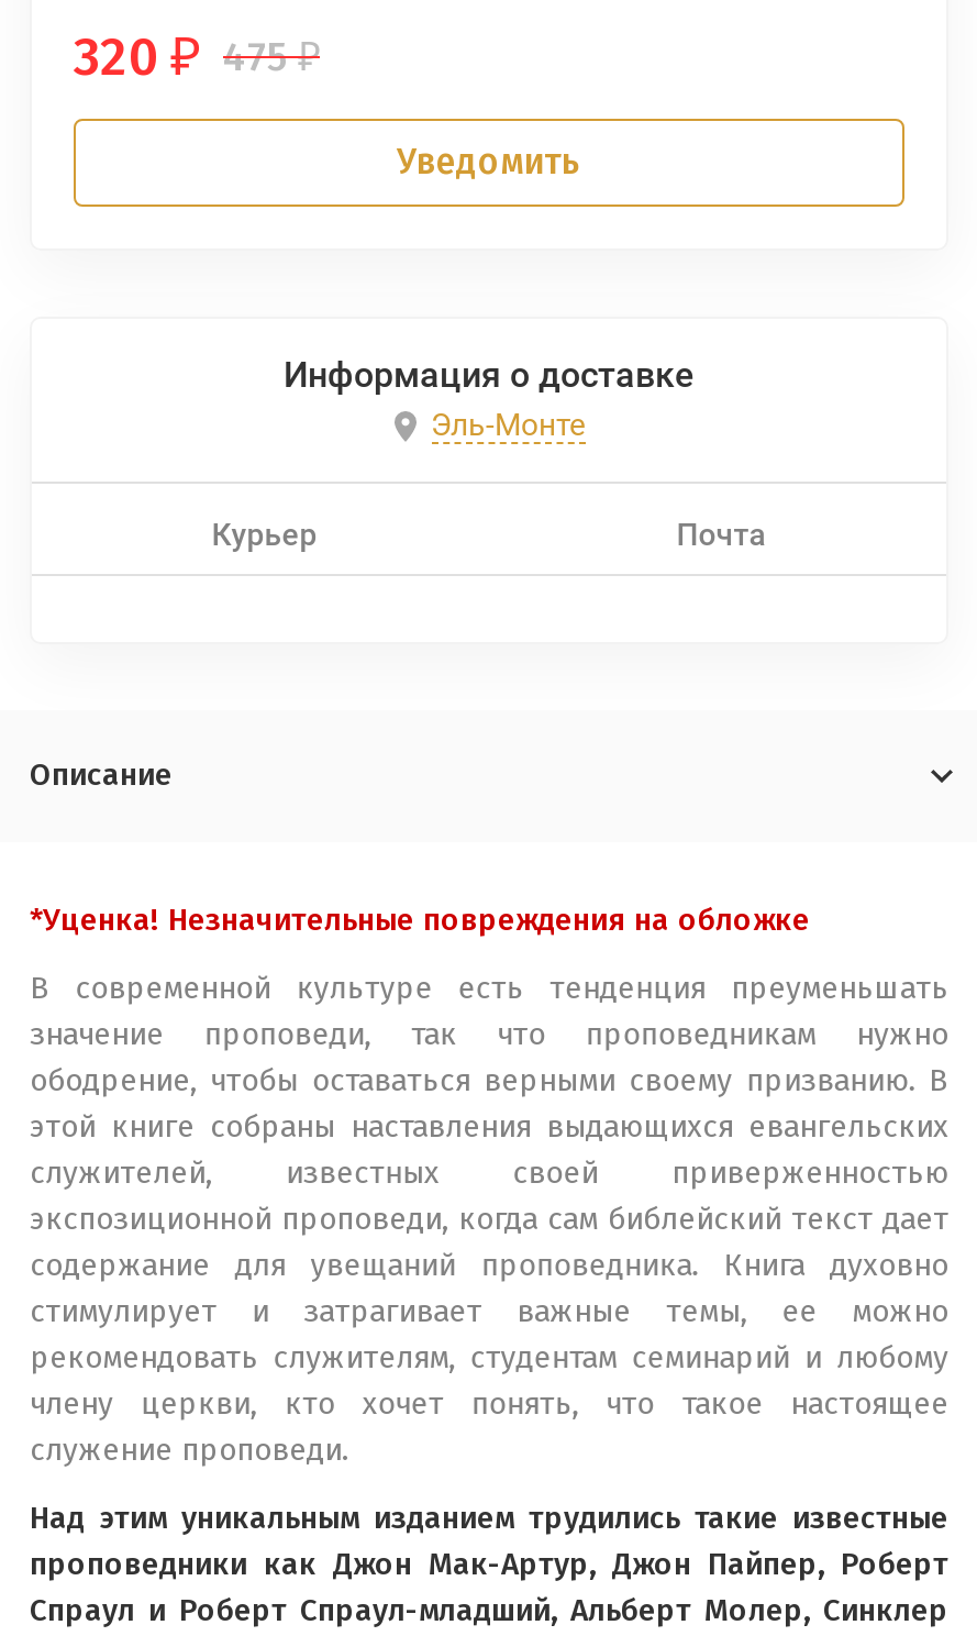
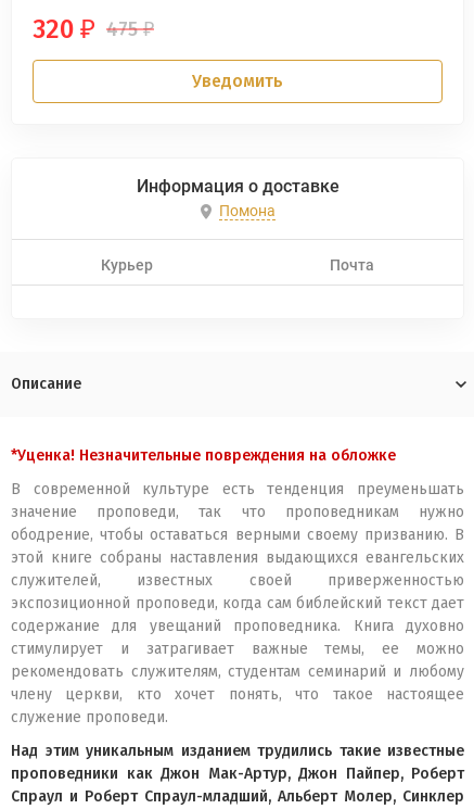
- Эль-Монте
+ Помона
